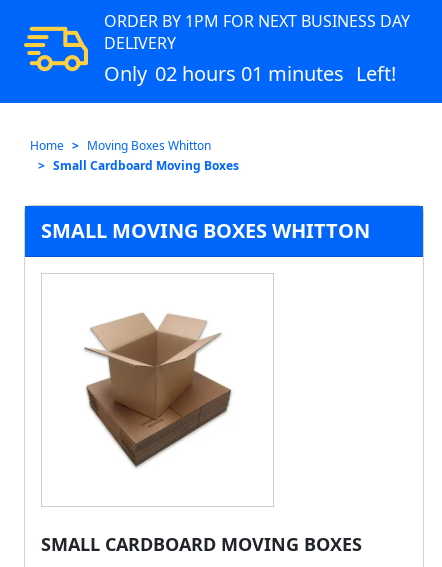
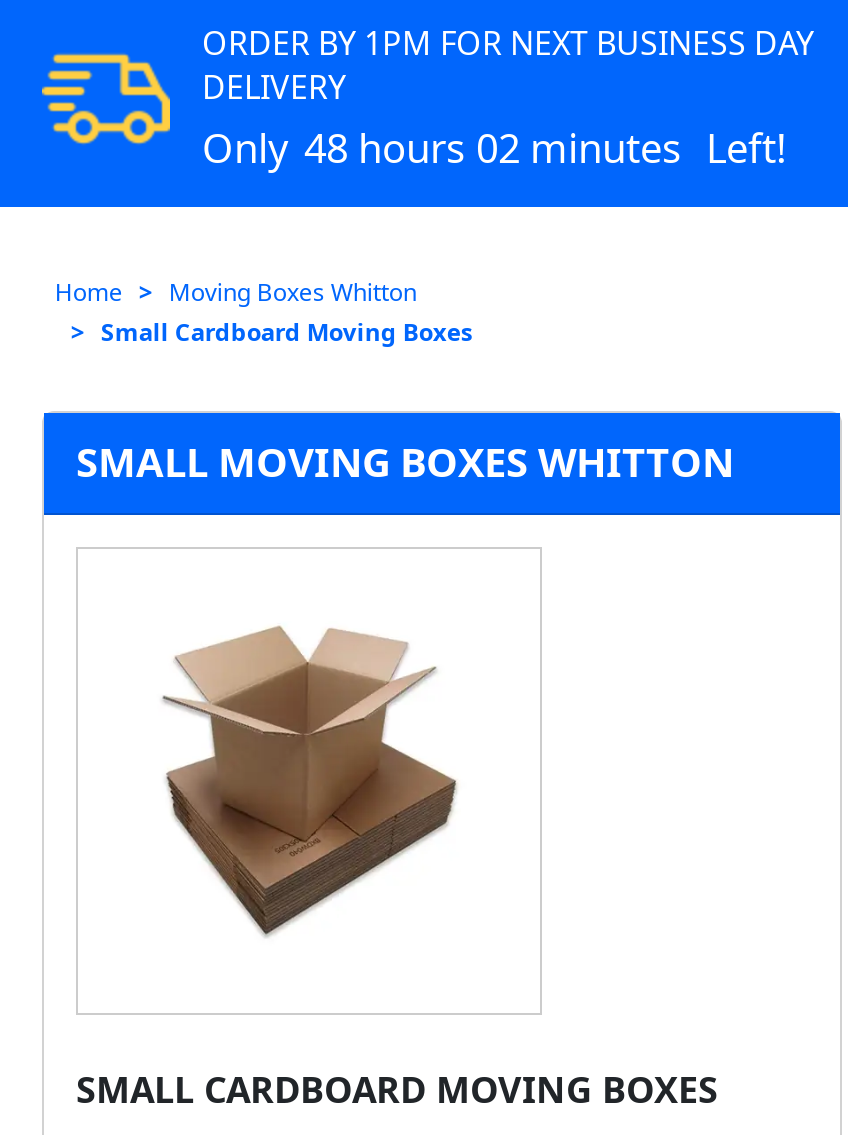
- Only 02 hours 01 minutes Left!
+ Only 48 hours 02 minutes Left!
